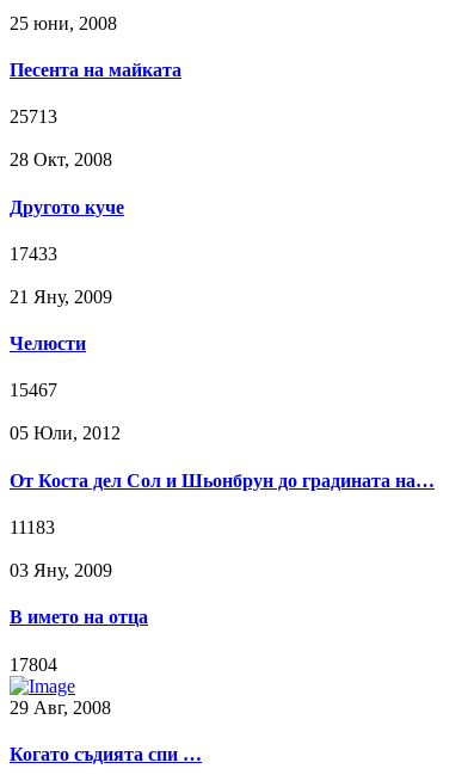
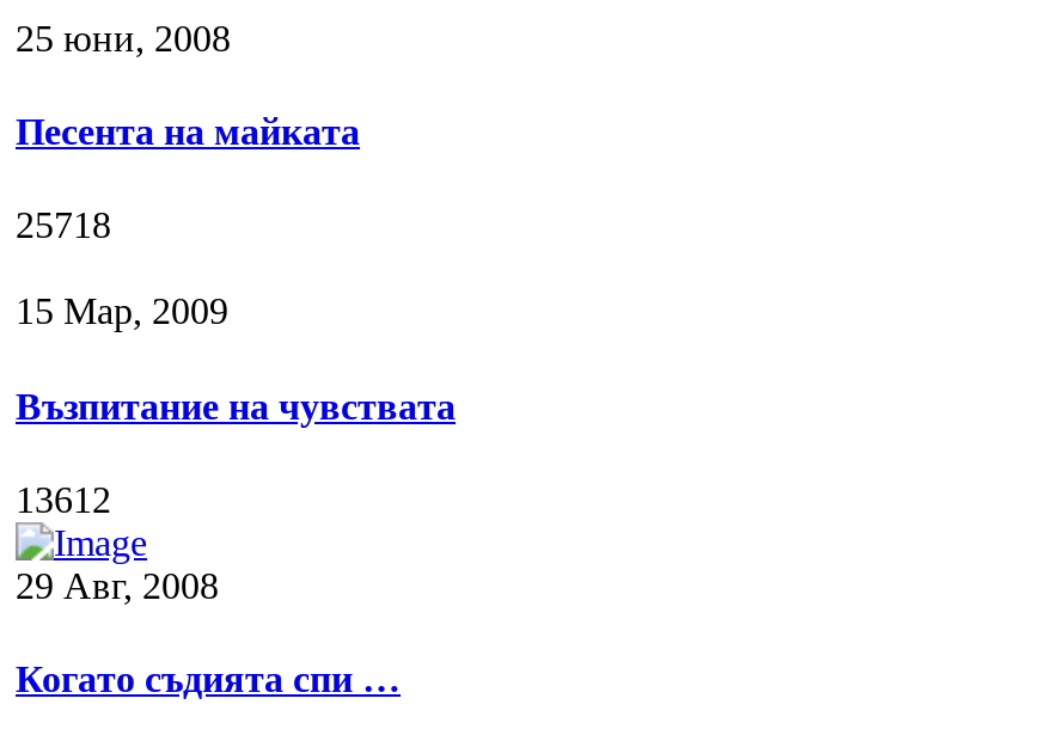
- 25713
- 28 Окт, 2008
- Другото куче
- 17433
- 21 Яну, 2009
- Челюсти
- 15467
- 05 Юли, 2012
- От Коста дел Сол и Шьонбрун до градината на…
- 11183
- 03 Яну, 2009
- В името на отца
- 17804
+ 25718
+ 15 Мар, 2009
+ Възпитание на чувствата
+ 13612
